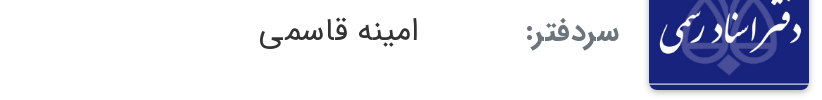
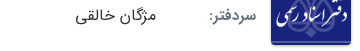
- امینه قاسمی
+ مژگان خالقی
